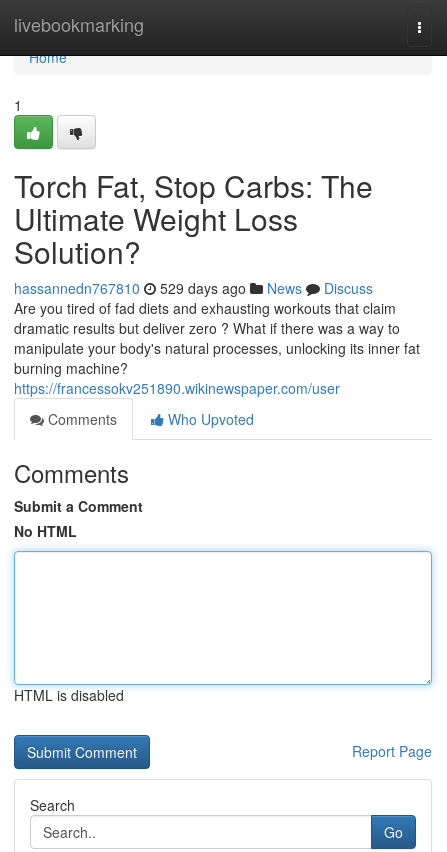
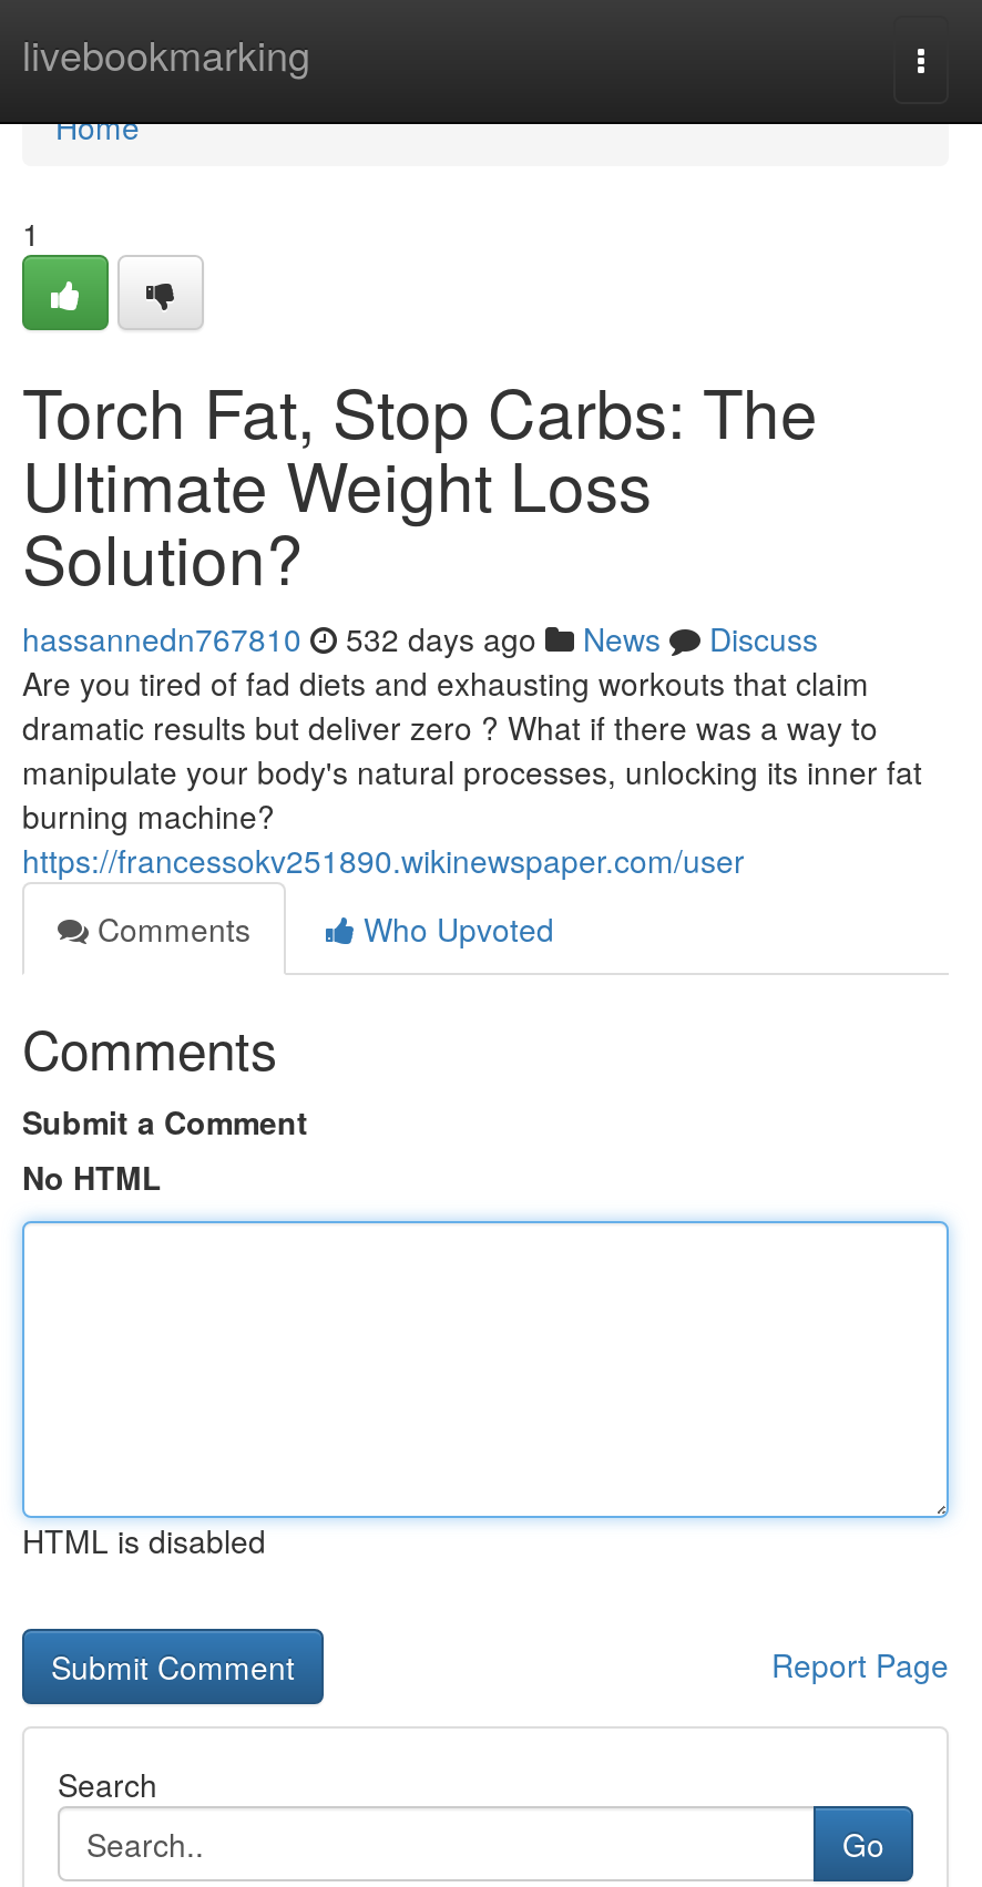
- hassannedn767810 529 days ago News Discuss
+ hassannedn767810 532 days ago News Discuss
